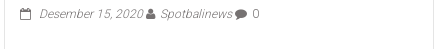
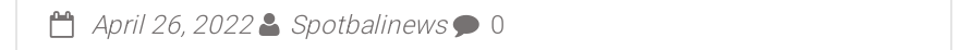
- Desember 15, 2020 Spotbalinews 0
+ April 26, 2022 Spotbalinews 0
